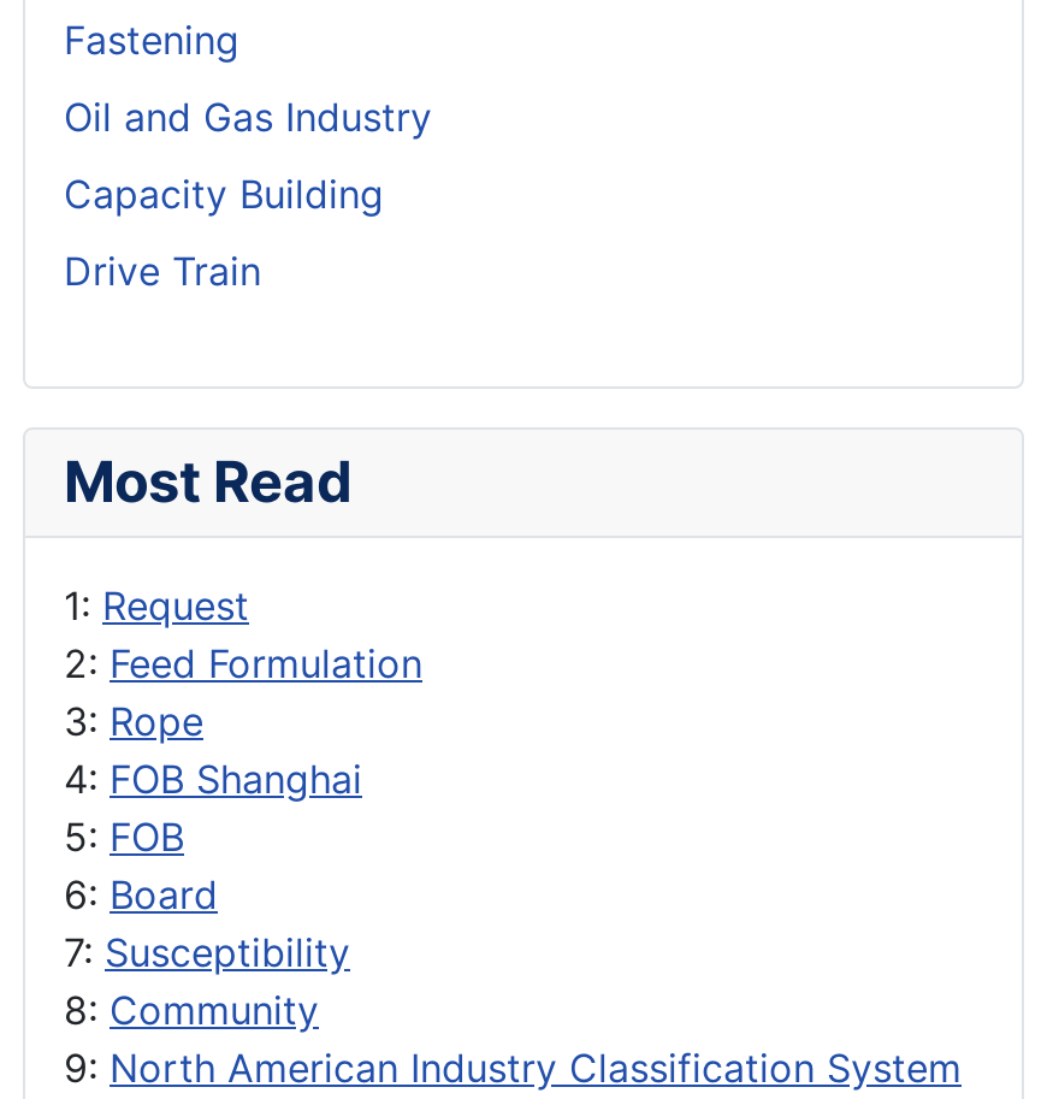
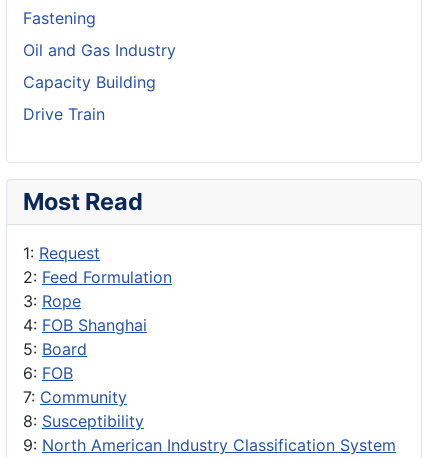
- 5: FOB
- 6: Board
- 7: Susceptibility
- 8: Community
+ 5: Board
+ 6: FOB
+ 7: Community
+ 8: Susceptibility
